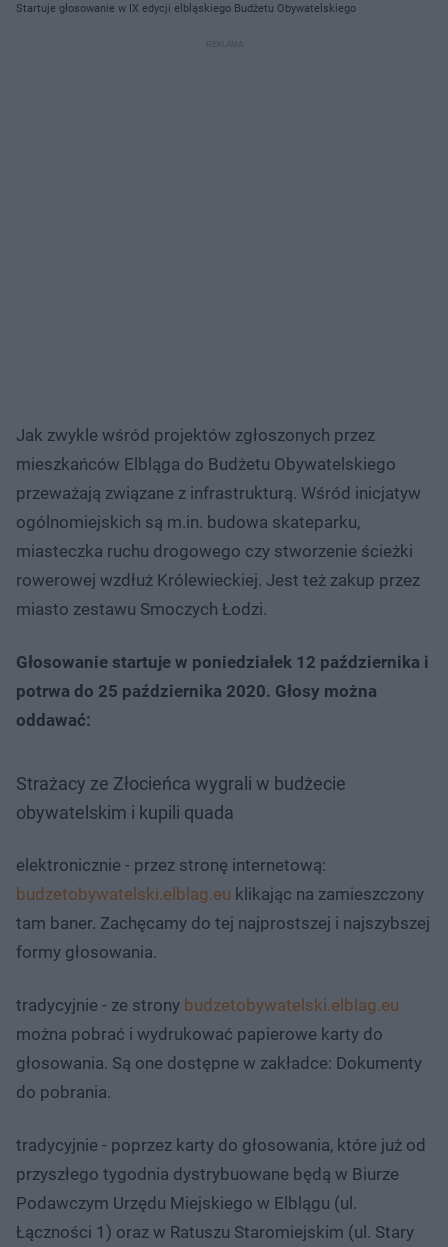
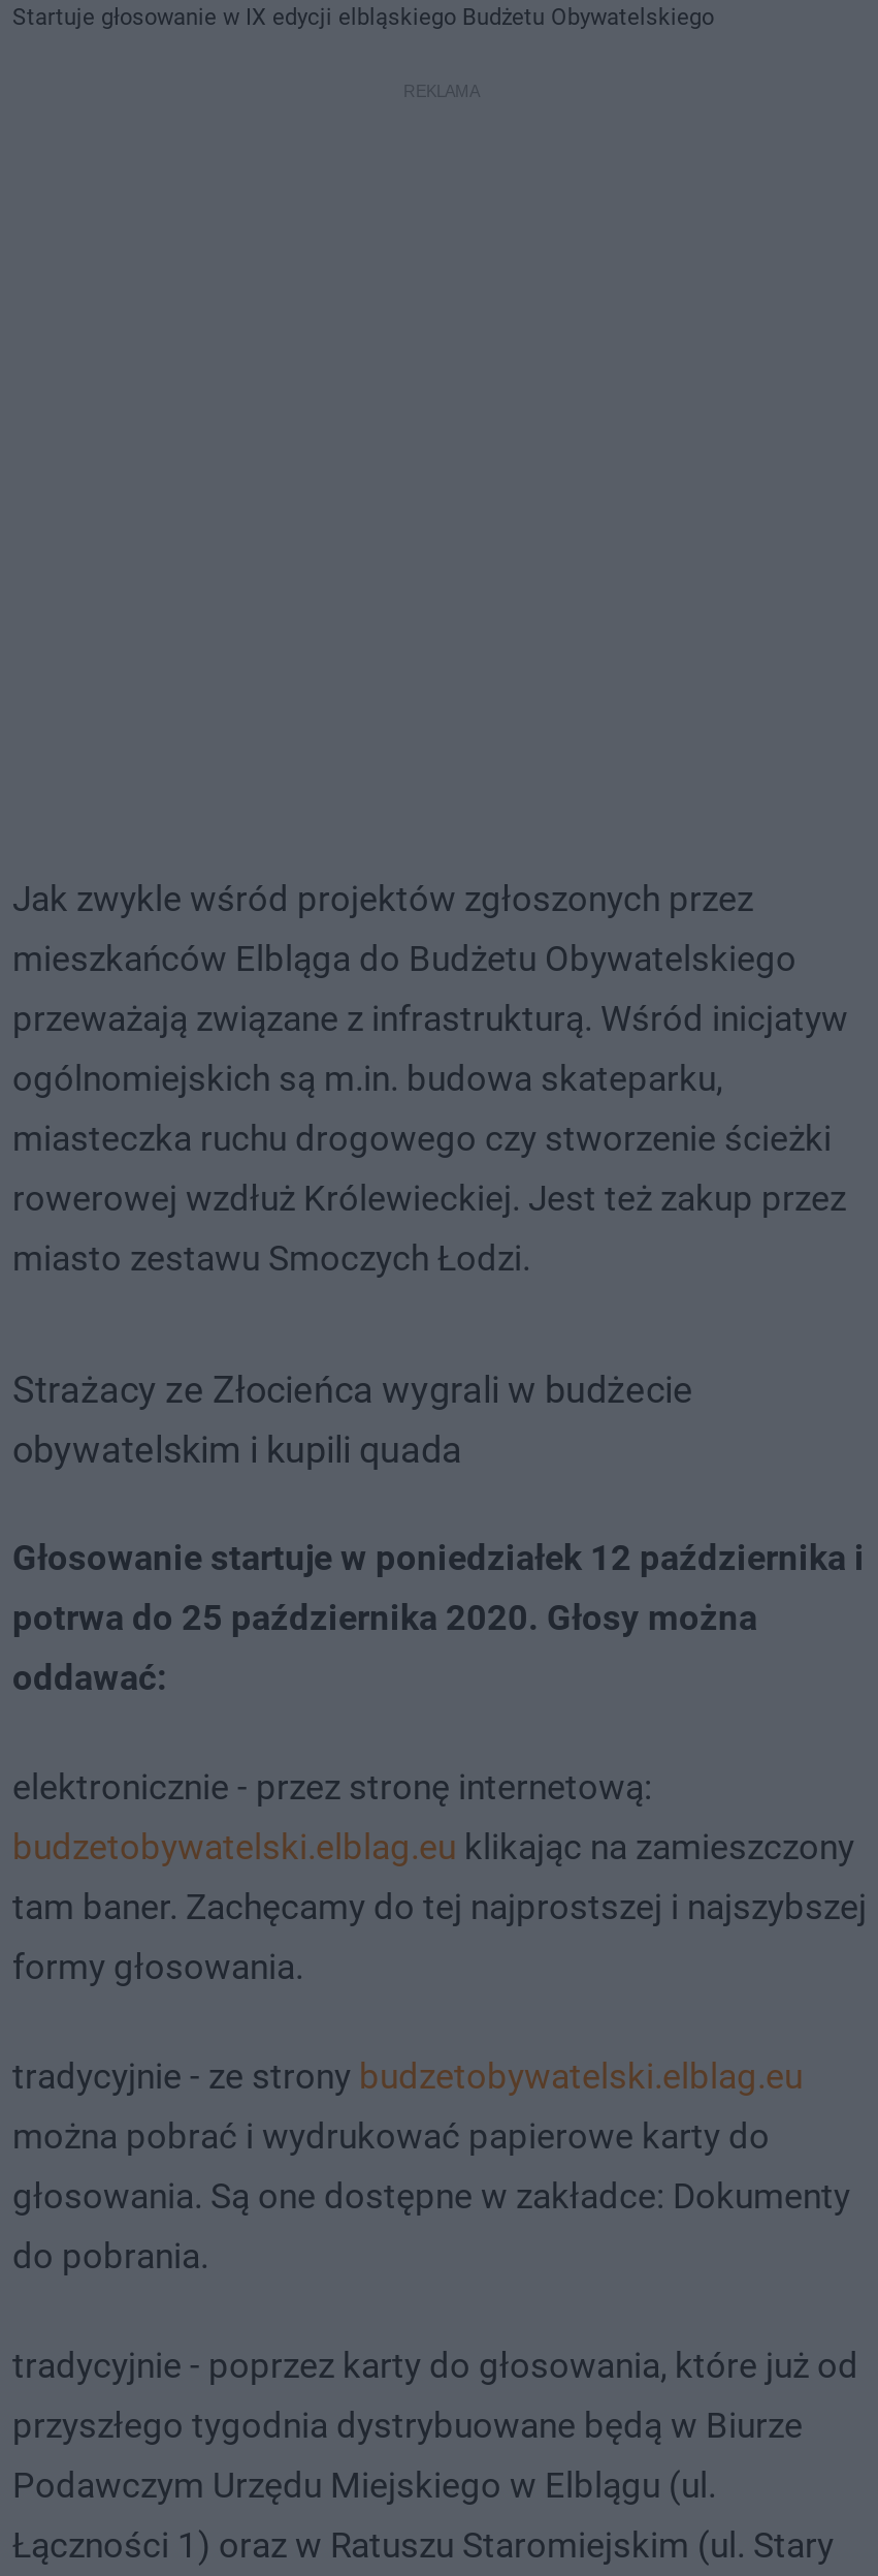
moved down: Głosowanie startuje w poniedziałek 12 października i | potrwa do 25 października 2020. Głosy można | oddawać:

moved up: Strażacy ze Złocieńca wygrali w budżecie | obywatelskim i kupili quada
